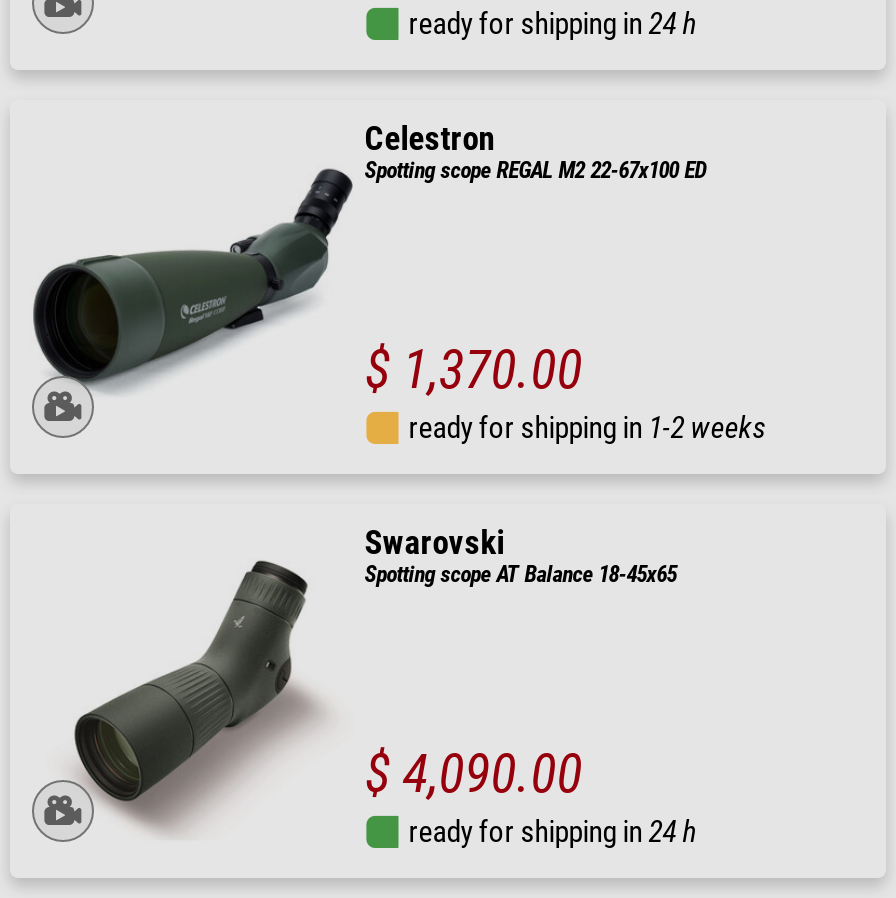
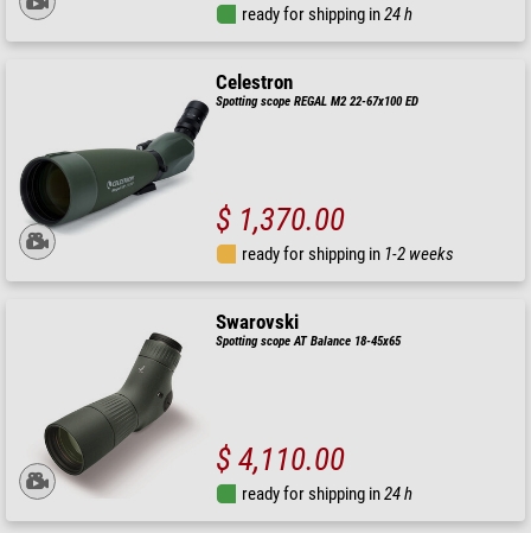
- $ 4,090.00
+ $ 4,110.00
